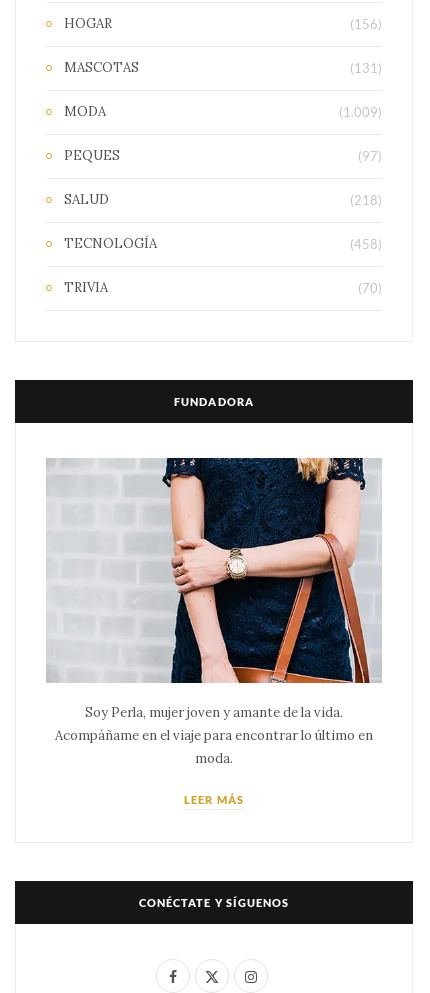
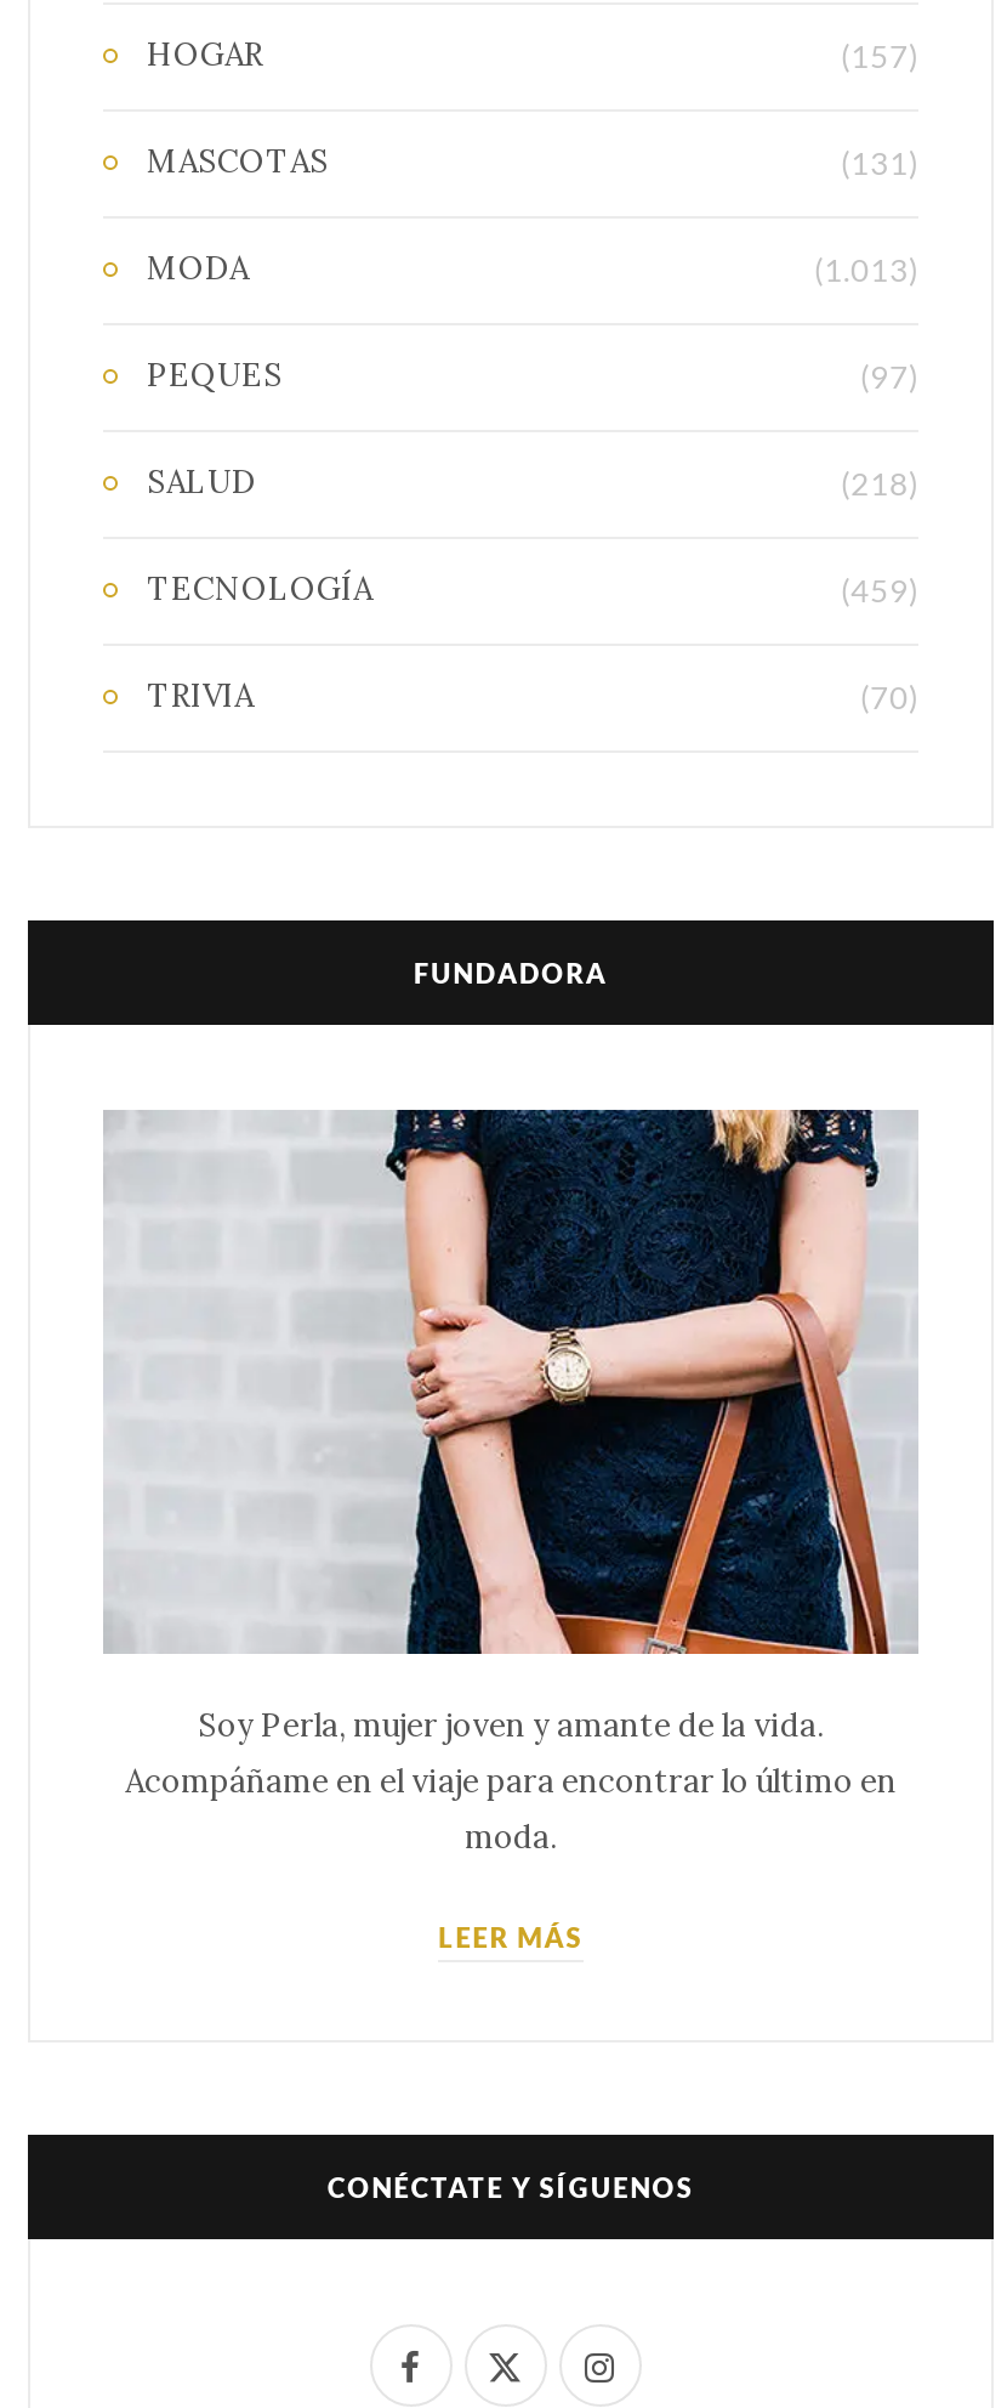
- (156)
+ (157)

- (1.009)
+ (1.013)

- (458)
+ (459)
